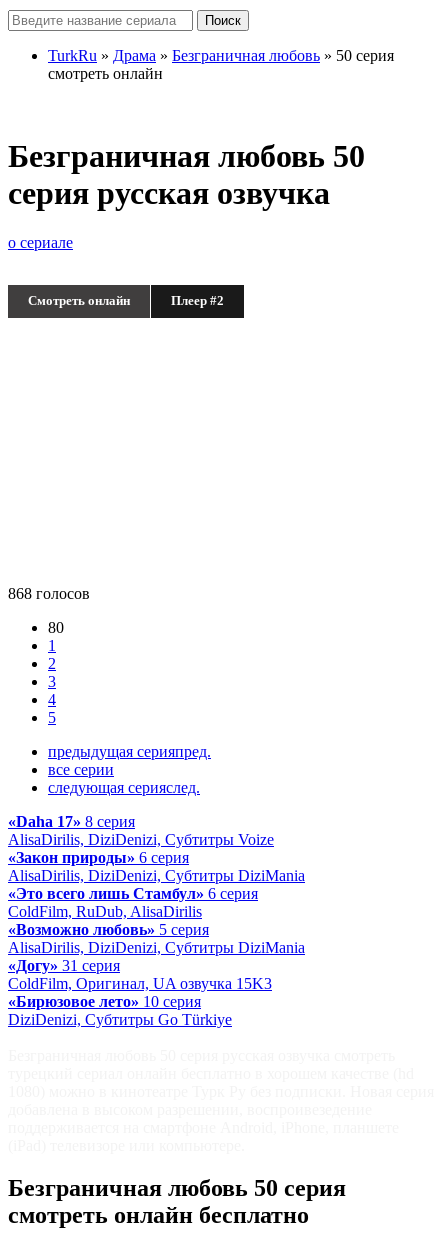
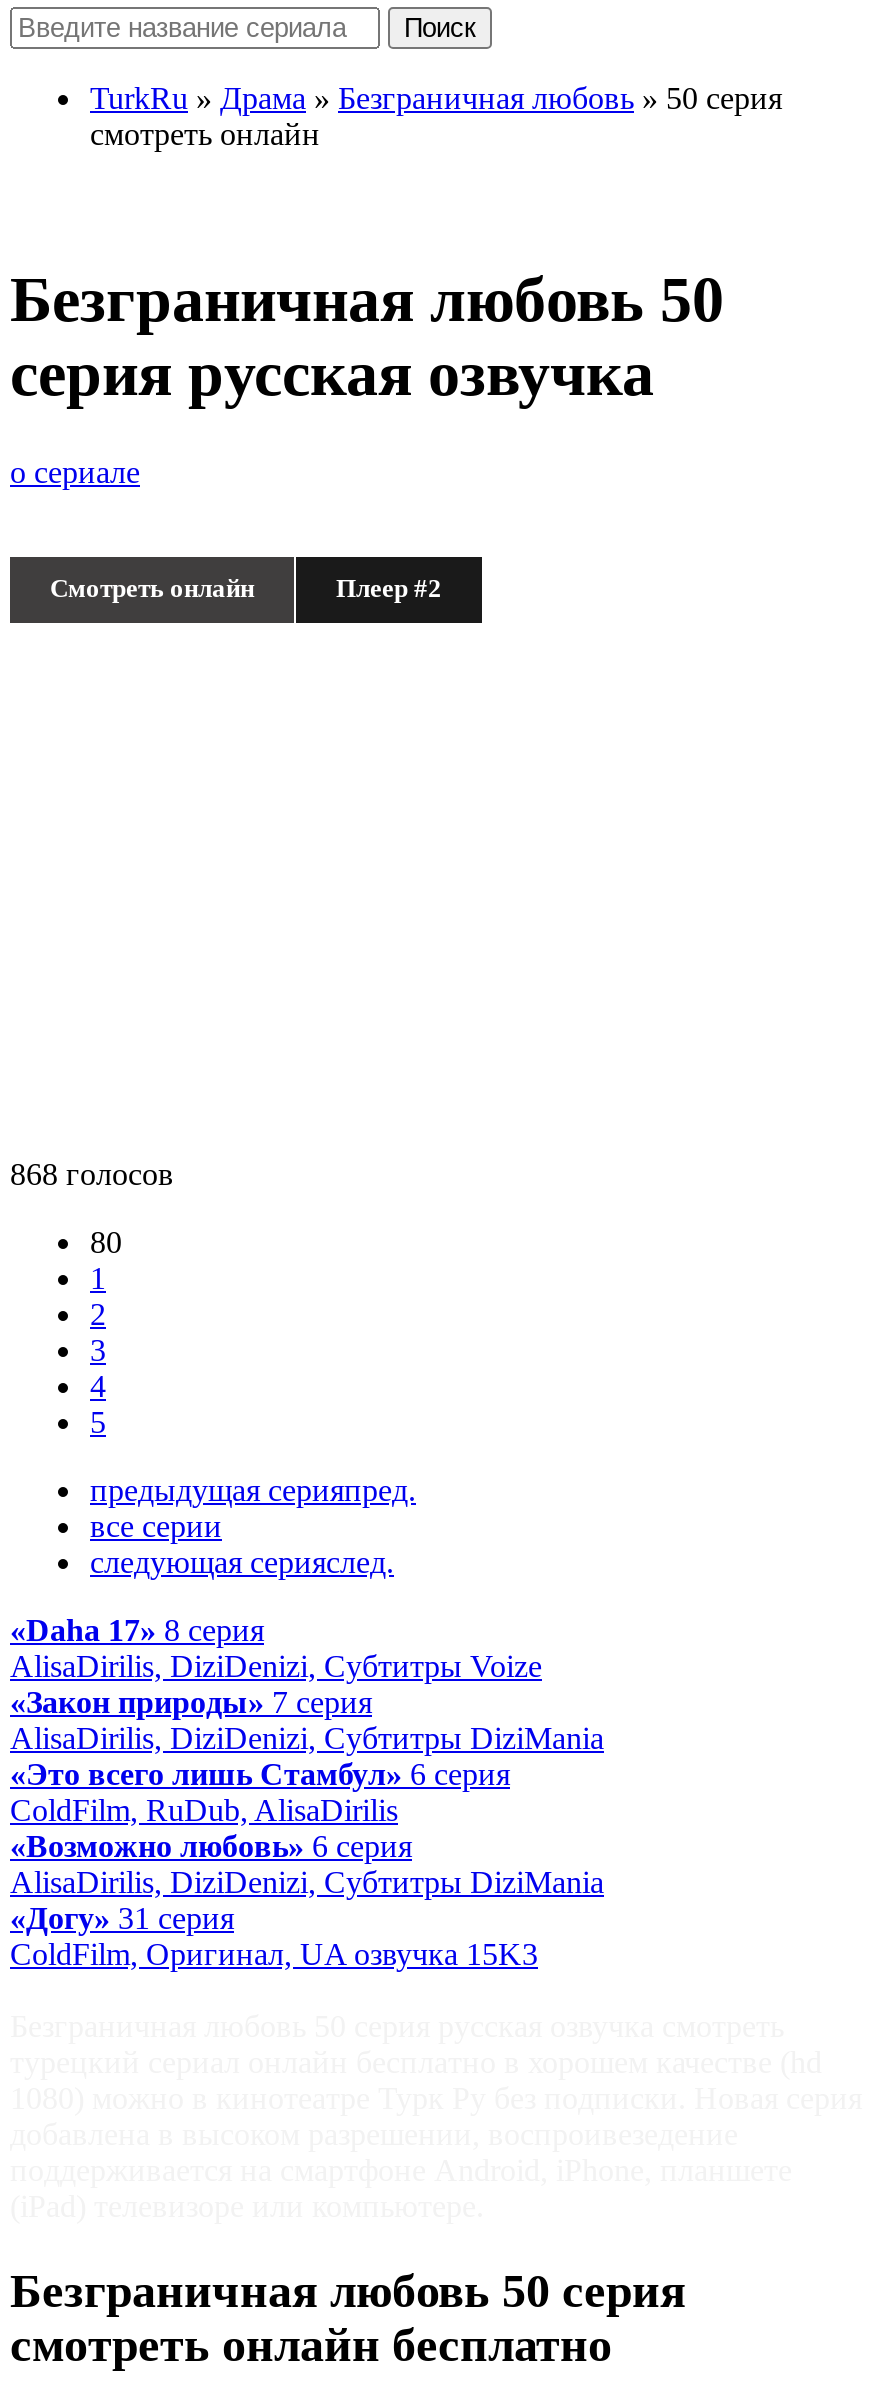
- «Закон природы» 6 серия
+ «Закон природы» 7 серия

- «Возможно любовь» 5 серия
+ «Возможно любовь» 6 серия

- «Бирюзовое лето» 10 серия
- DiziDenizi, Субтитры Go Türkiye
